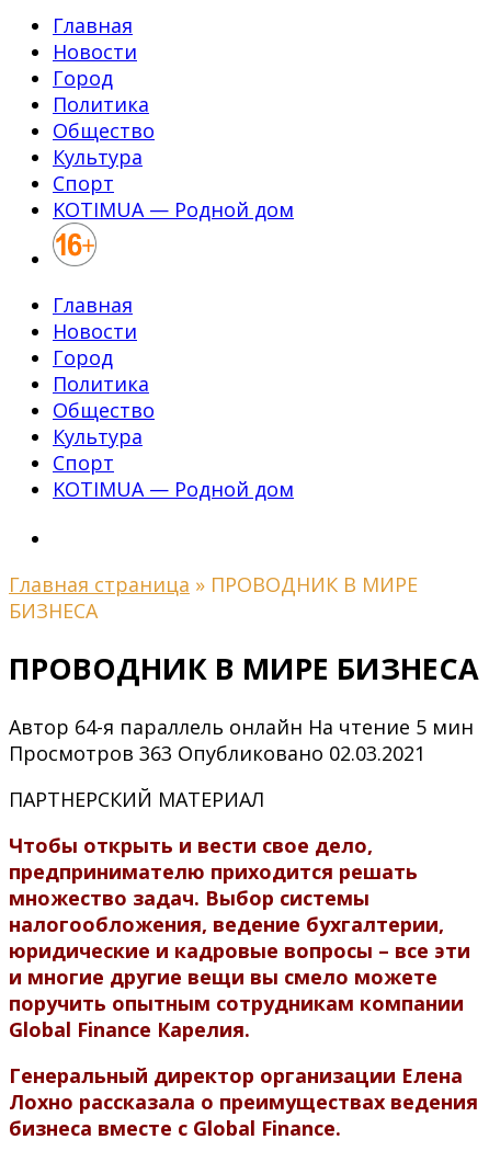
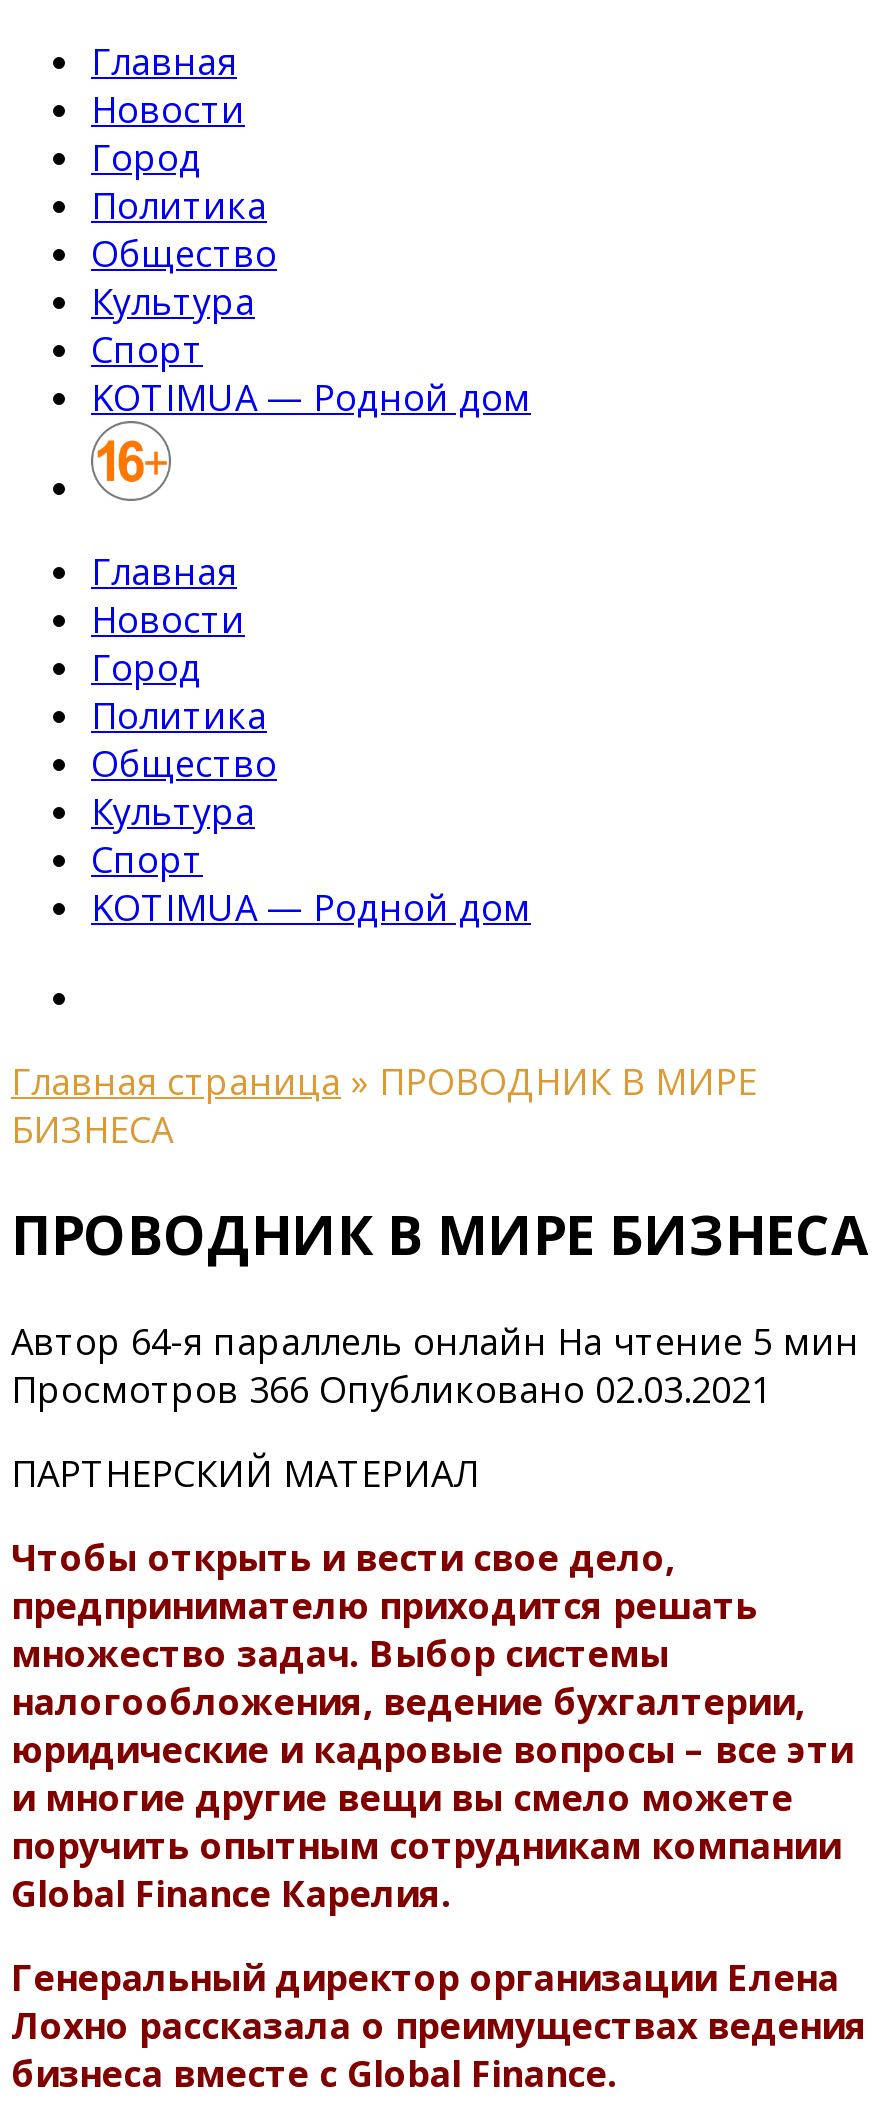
- Просмотров 363 Опубликовано 02.03.2021
+ Просмотров 366 Опубликовано 02.03.2021
